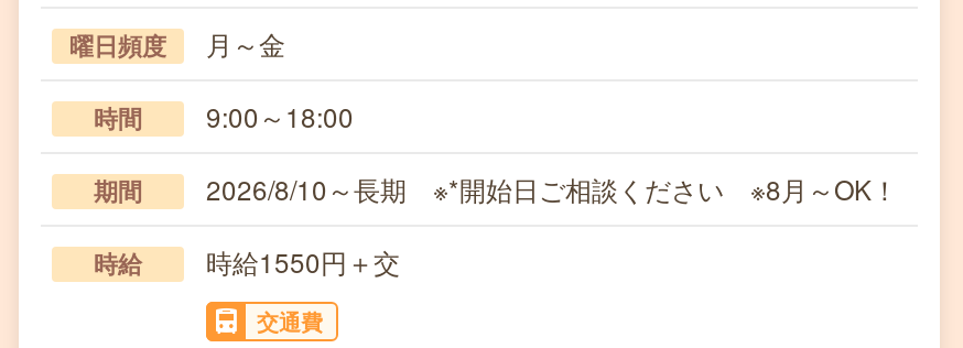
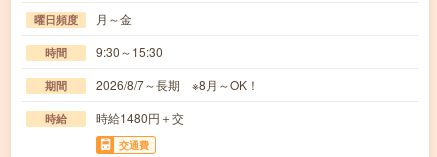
- 時間 9:00～18:00
+ 時間 9:30～15:30

- 2026/8/10～長期 ※*開始日ご相談ください ※8月～OK！
+ 2026/8/7～長期 ※8月～OK！

- 時給 時給1550円＋交
+ 時給 時給1480円＋交
